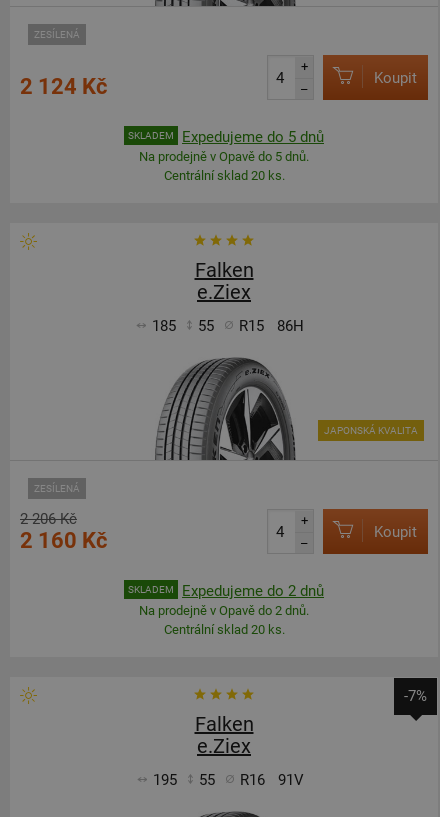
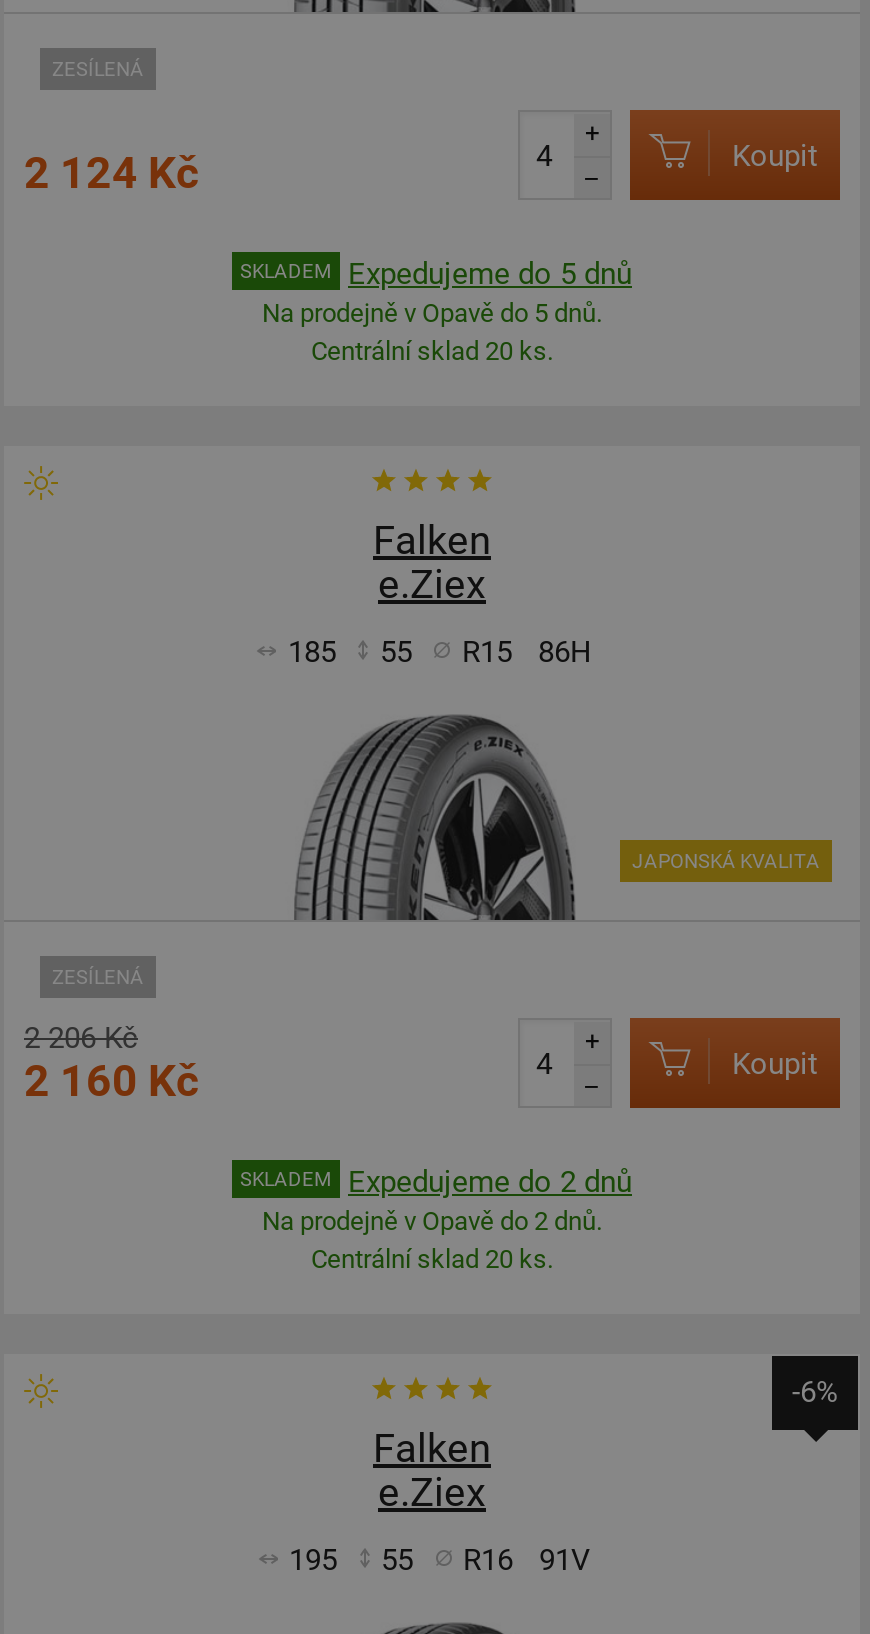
- -7%
+ -6%
